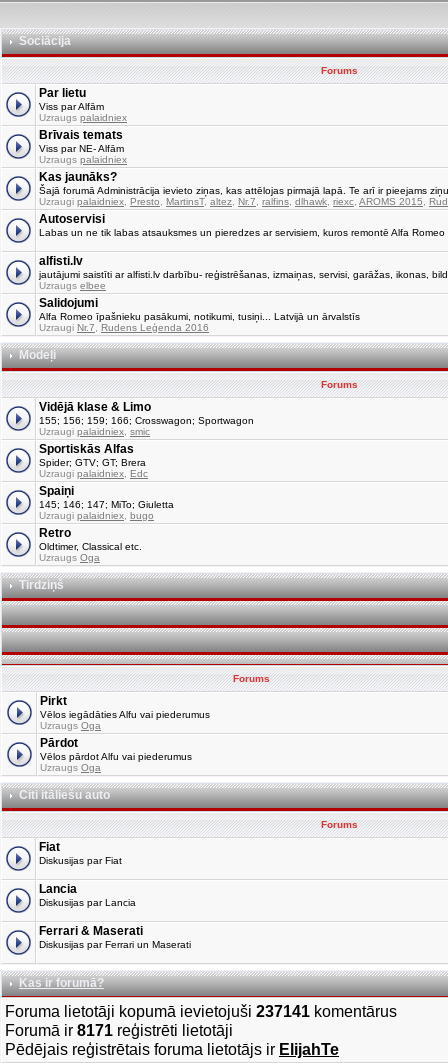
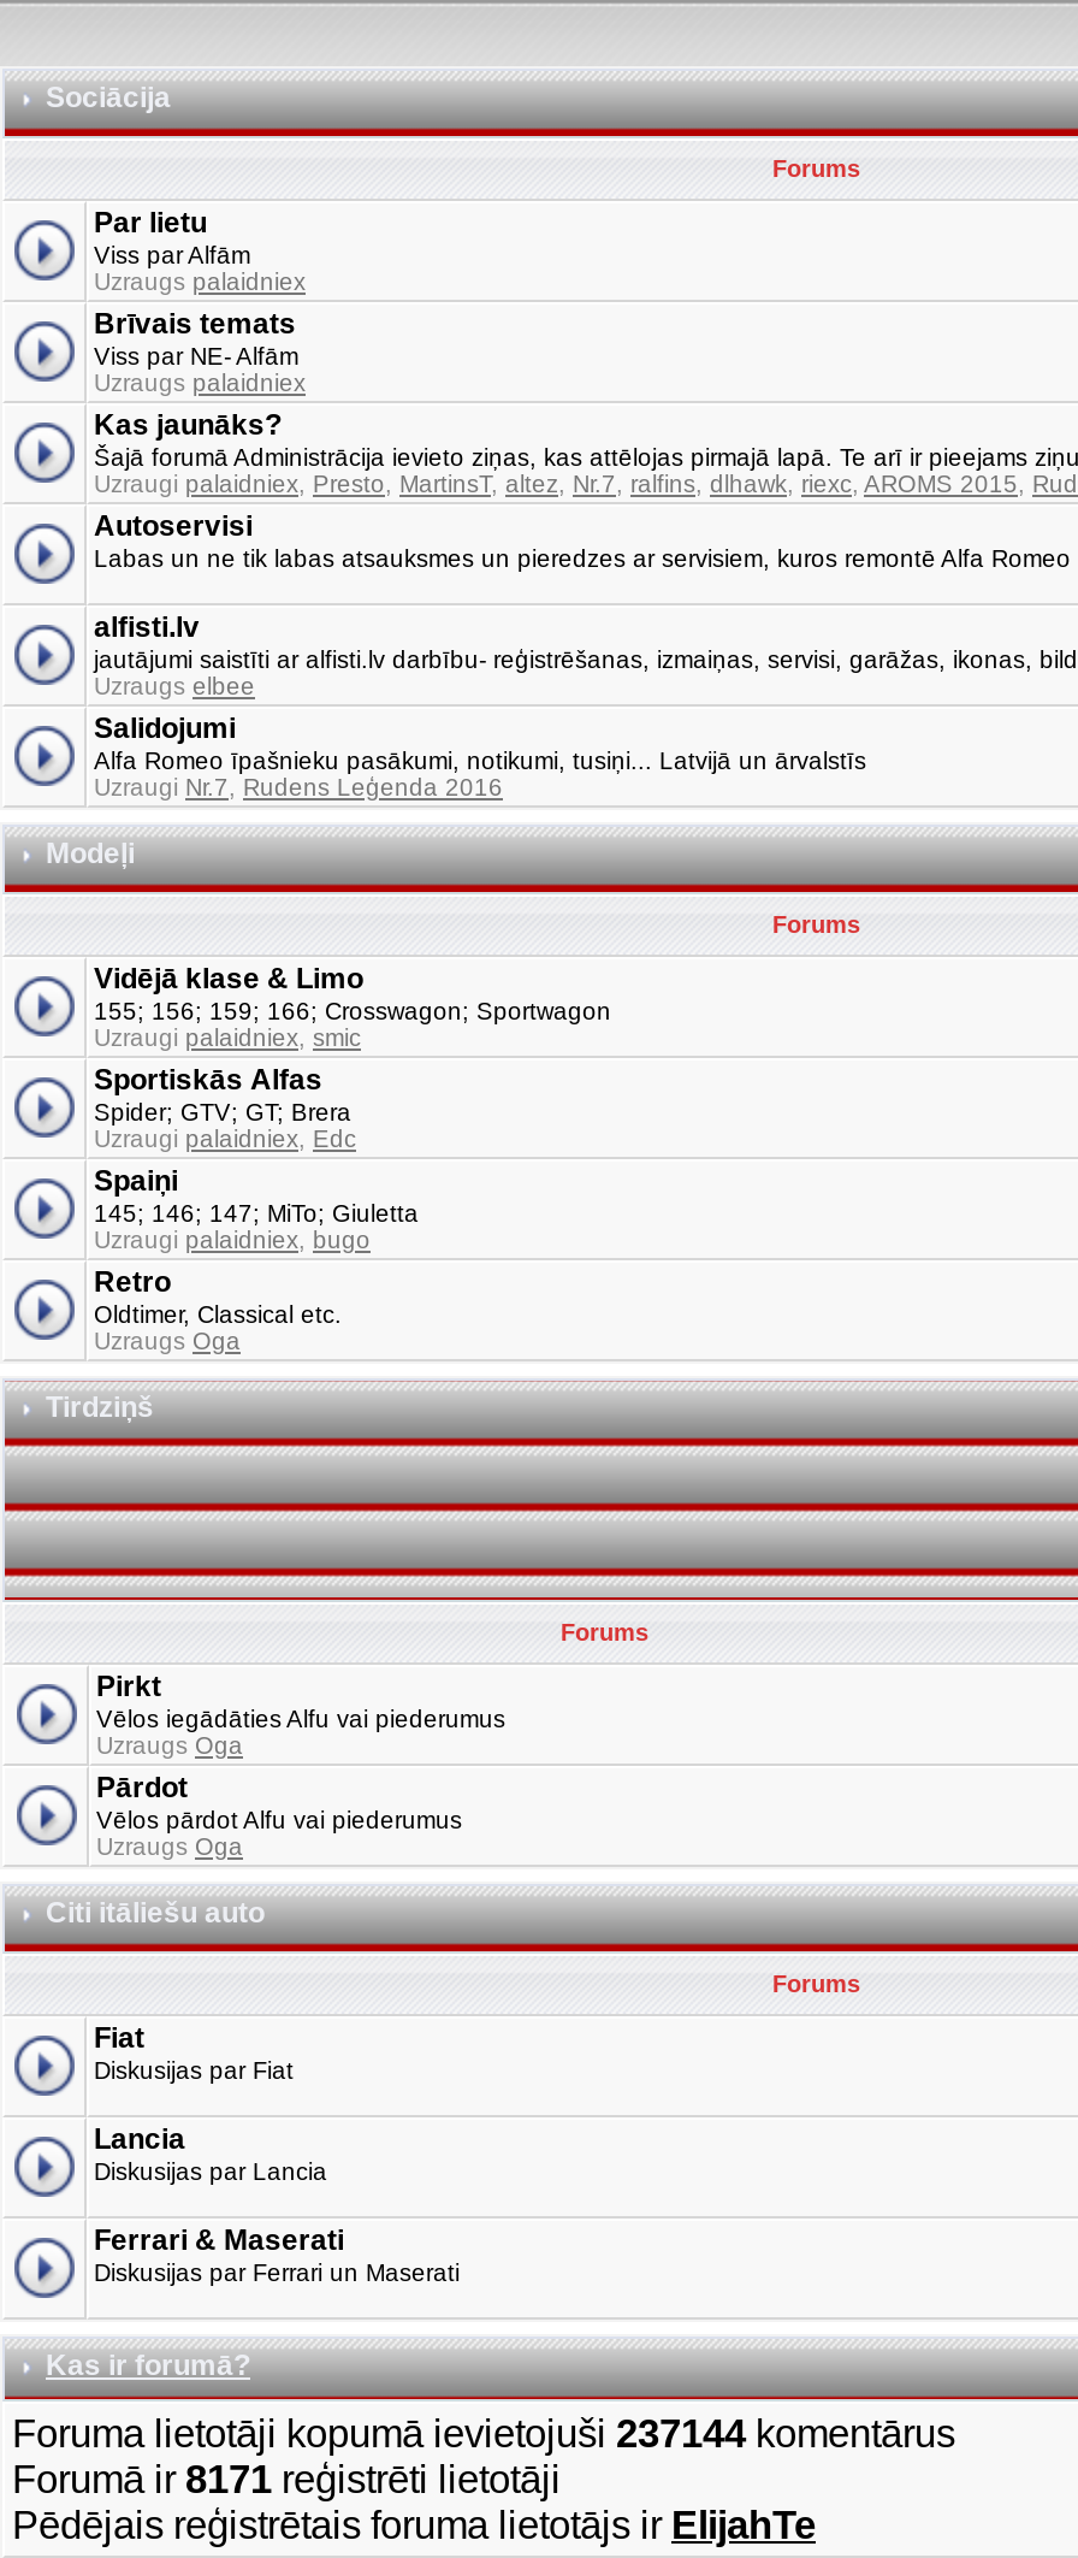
- Foruma lietotāji kopumā ievietojuši 237141 komentārus
+ Foruma lietotāji kopumā ievietojuši 237144 komentārus
